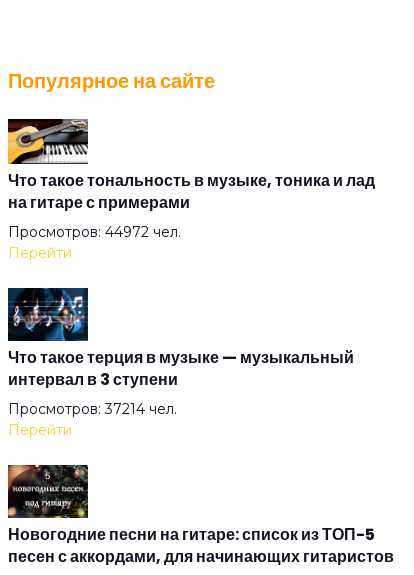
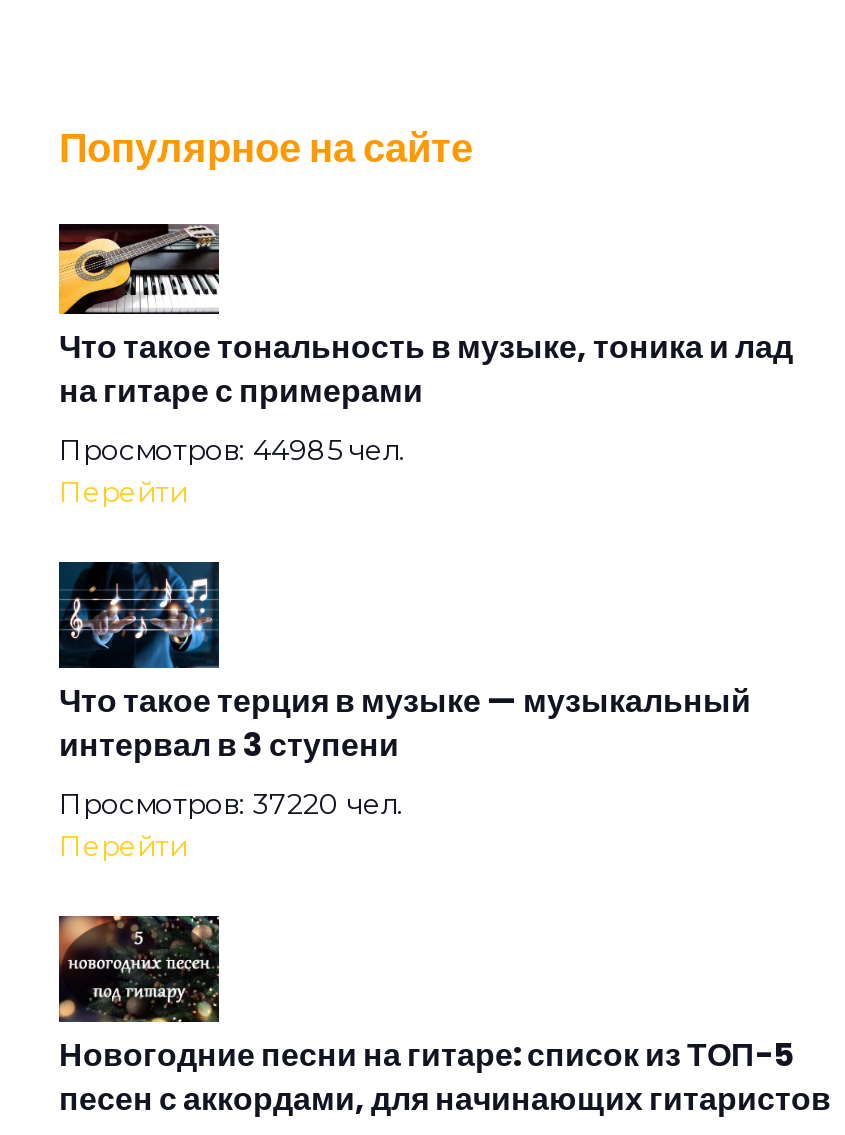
- Просмотров: 44972 чел.
+ Просмотров: 44985 чел.

- Просмотров: 37214 чел.
+ Просмотров: 37220 чел.
